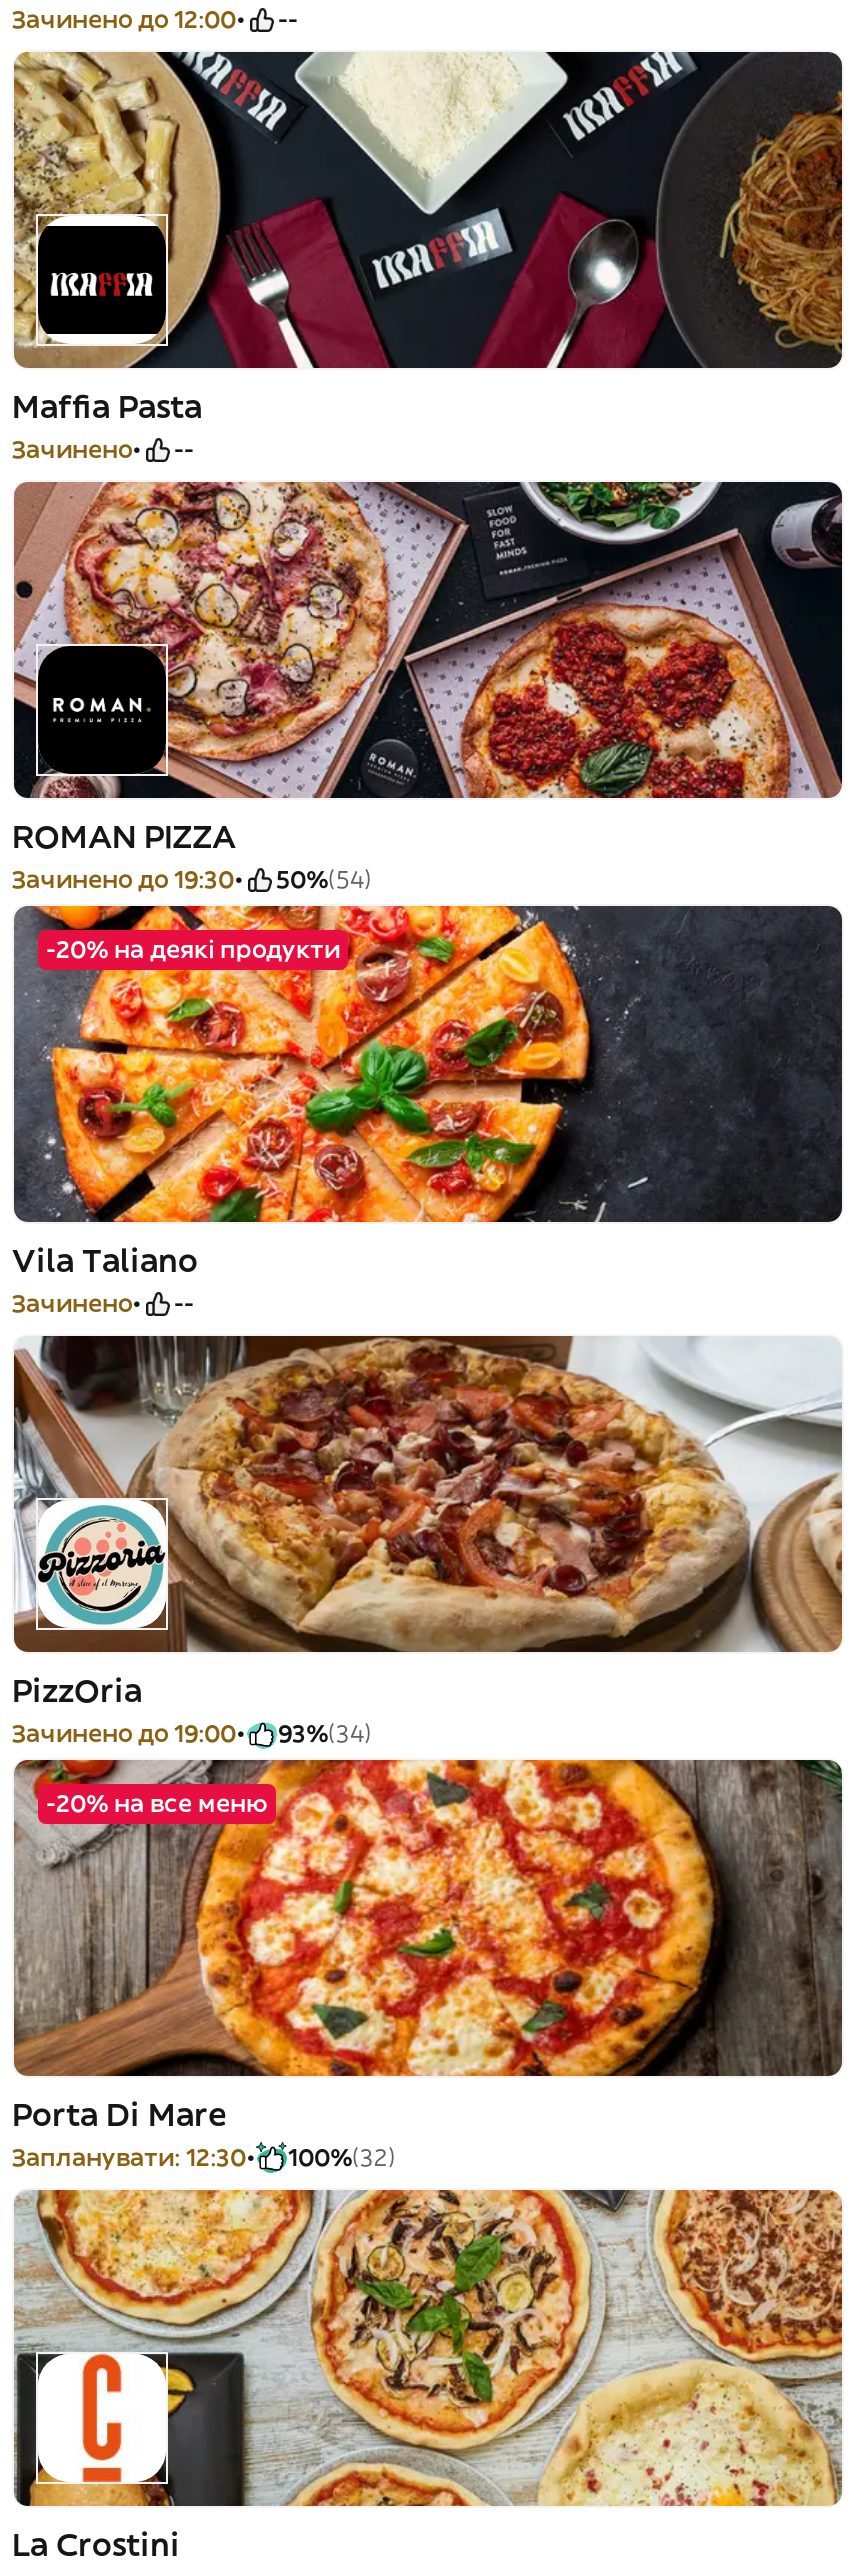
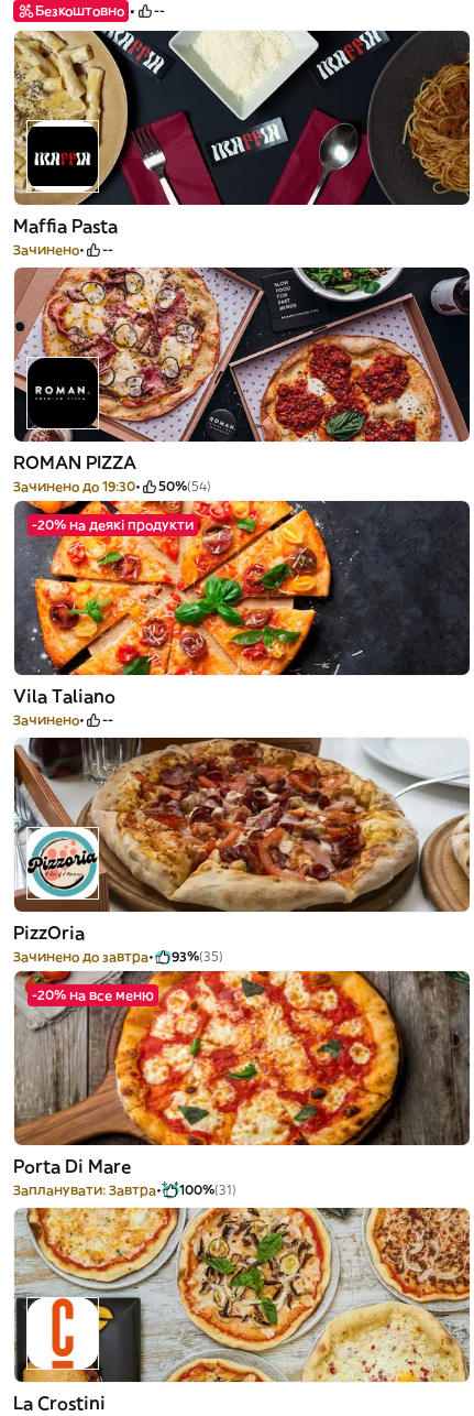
- Зачинено до 12:00
+ Безкоштовно

- Зачинено до 19:00
+ Зачинено до завтра

- 93%(34)
+ 93%(35)

- Запланувати: 12:30
+ Запланувати: Завтра

- 100%(32)
+ 100%(31)
